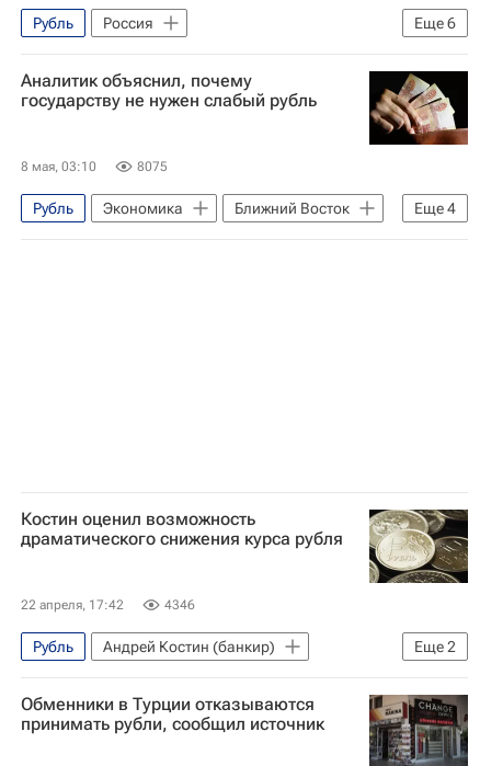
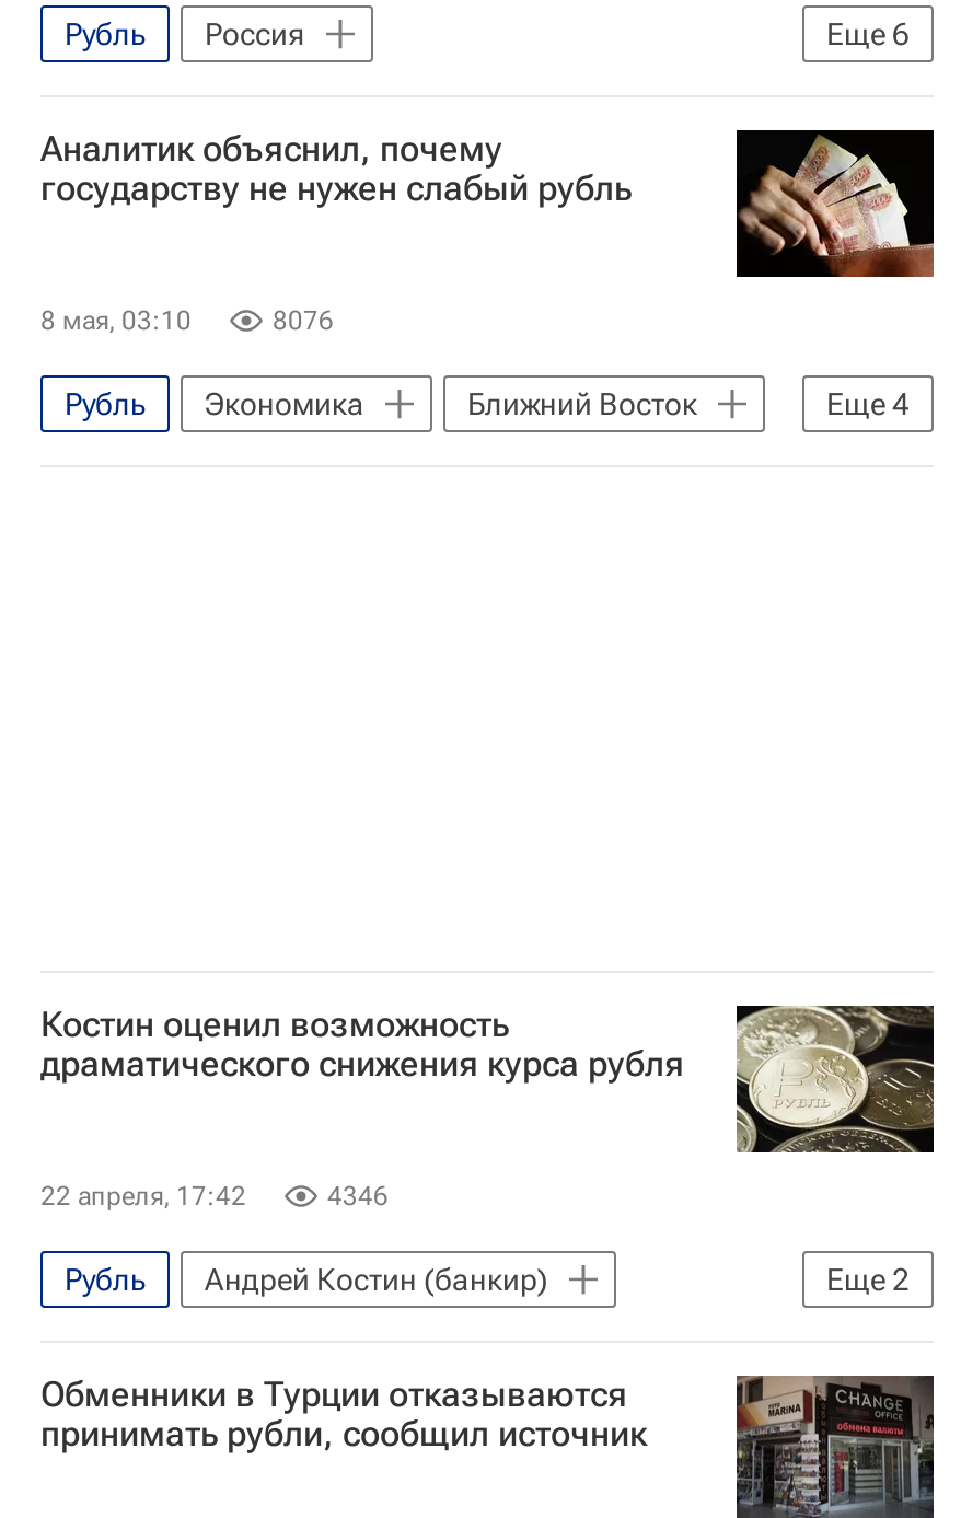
- 8075
+ 8076
